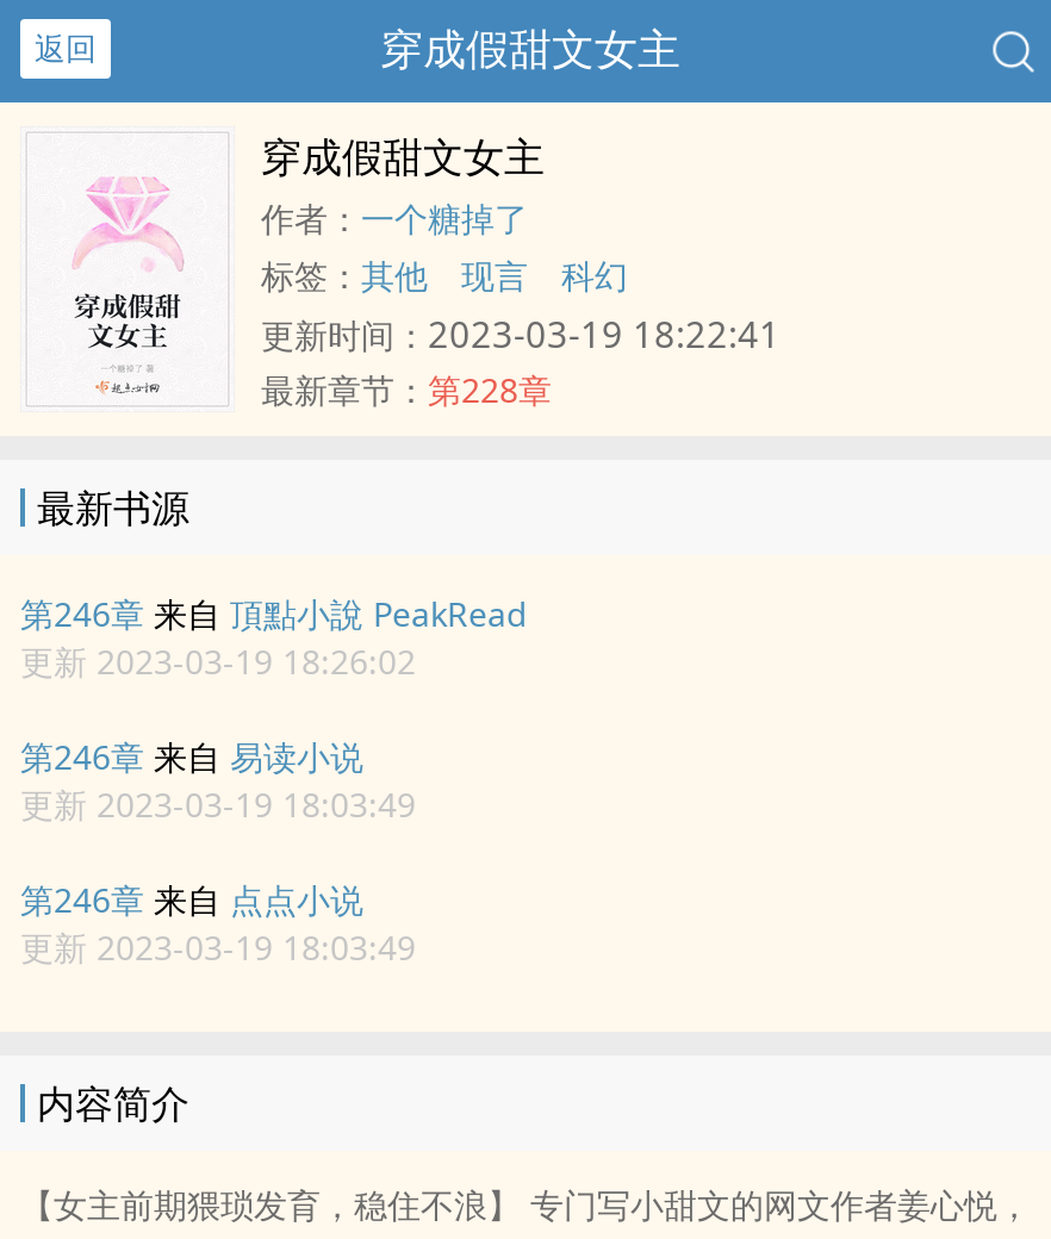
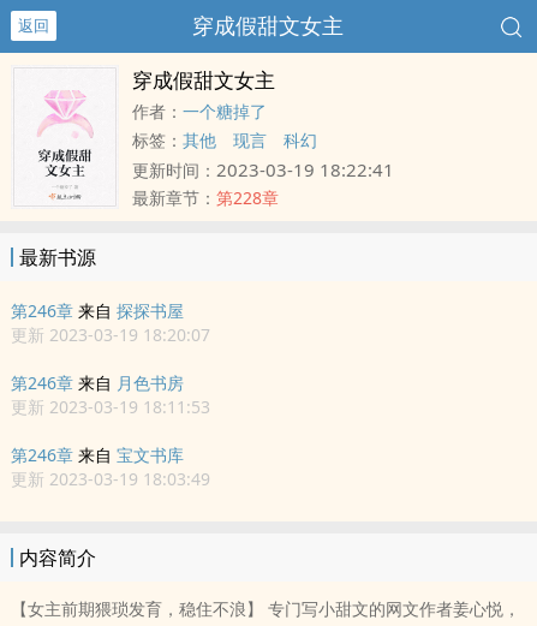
- 第246章来自頂點小說 PeakRead
- 更新 2023-03-19 18:26:02
+ 第246章来自探探书屋
+ 更新 2023-03-19 18:20:07

- 第246章来自易读小说
- 更新 2023-03-19 18:03:49
+ 第246章来自月色书房
+ 更新 2023-03-19 18:11:53

- 第246章来自点点小说
+ 第246章来自宝文书库
